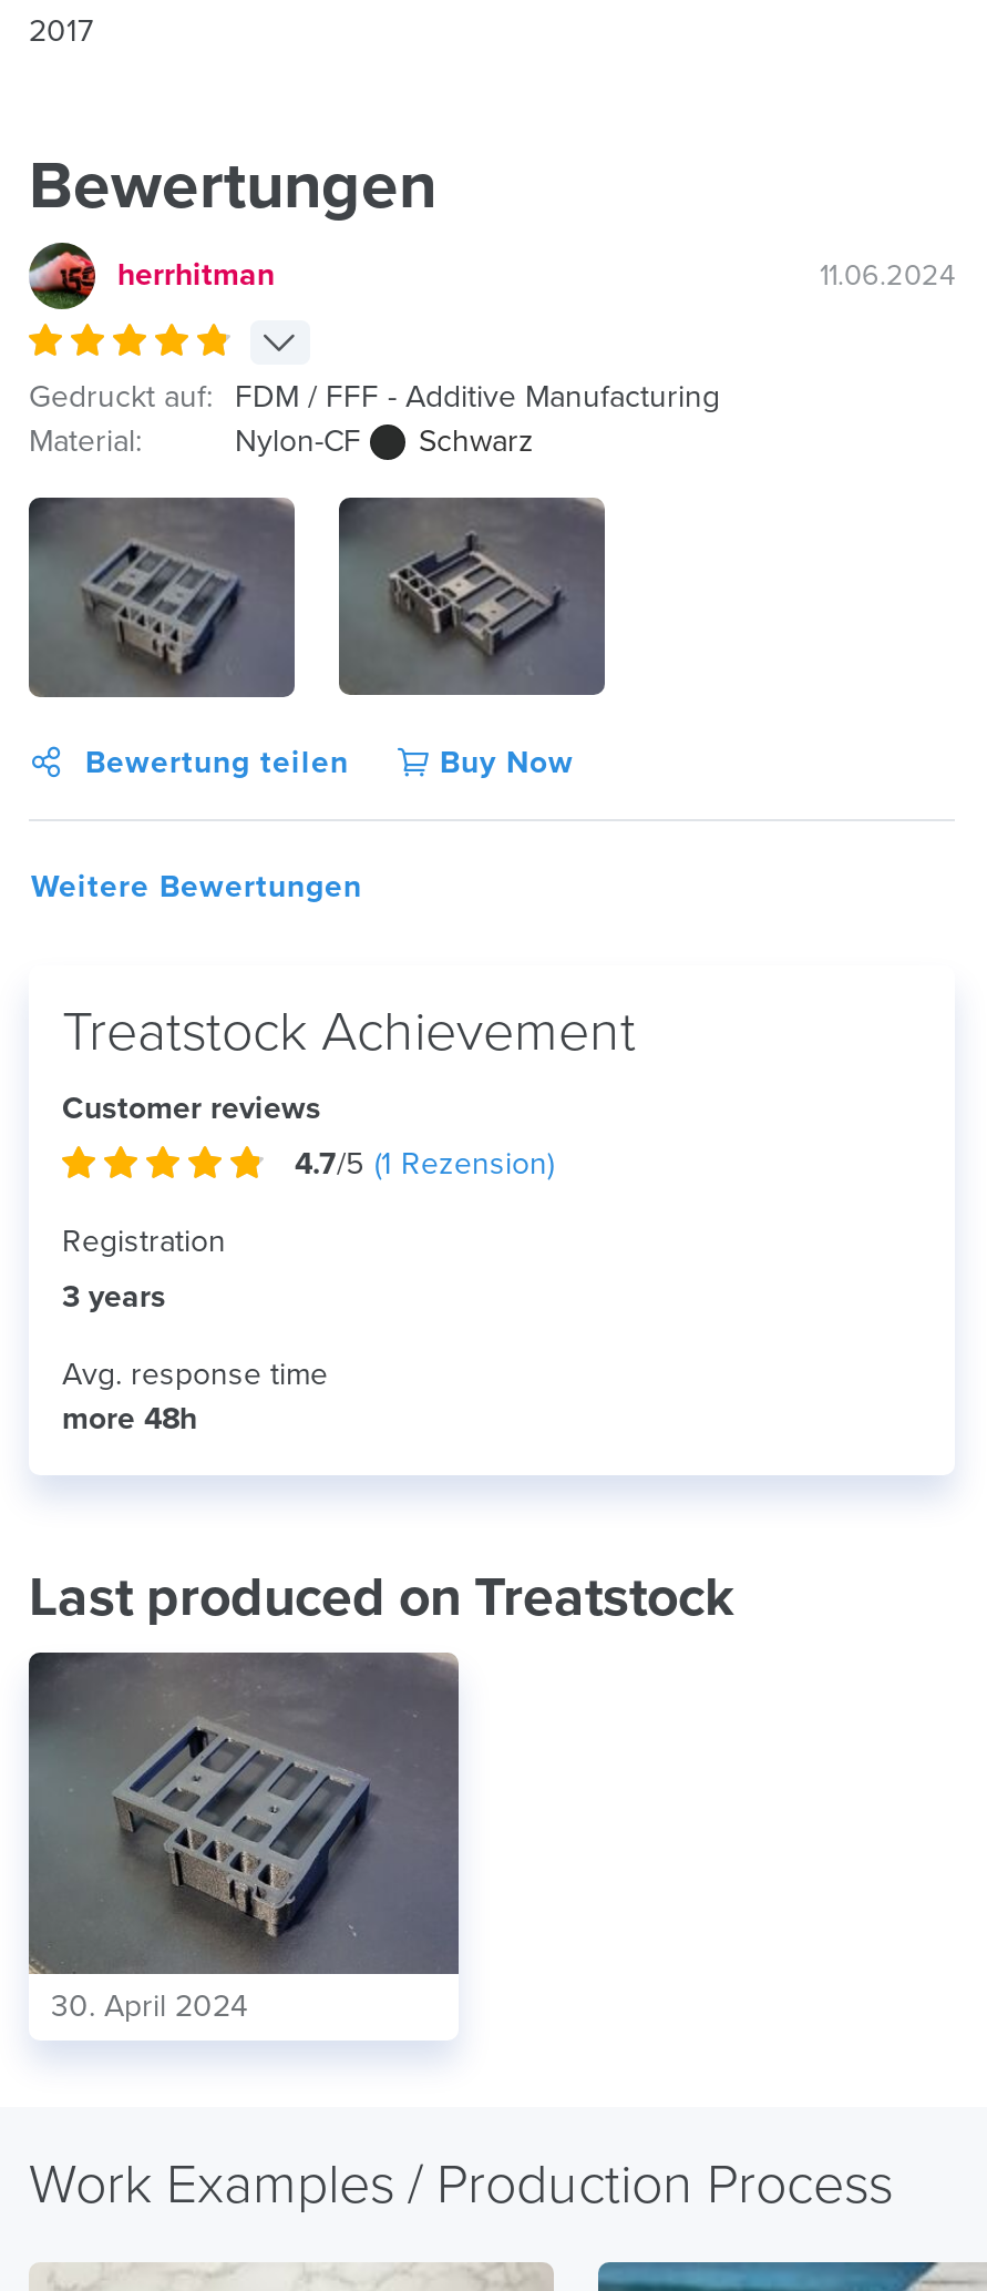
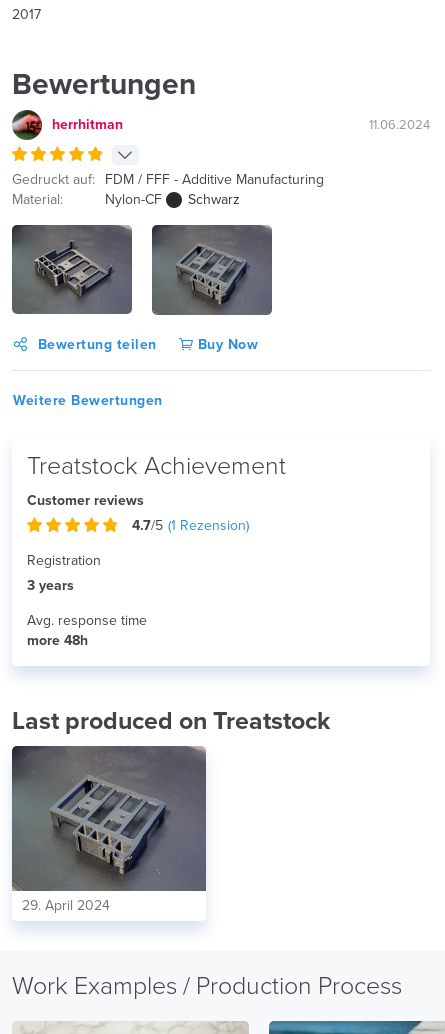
- [image]
+ [image]

- [image]
+ [image]

- 30. April 2024
+ 29. April 2024
